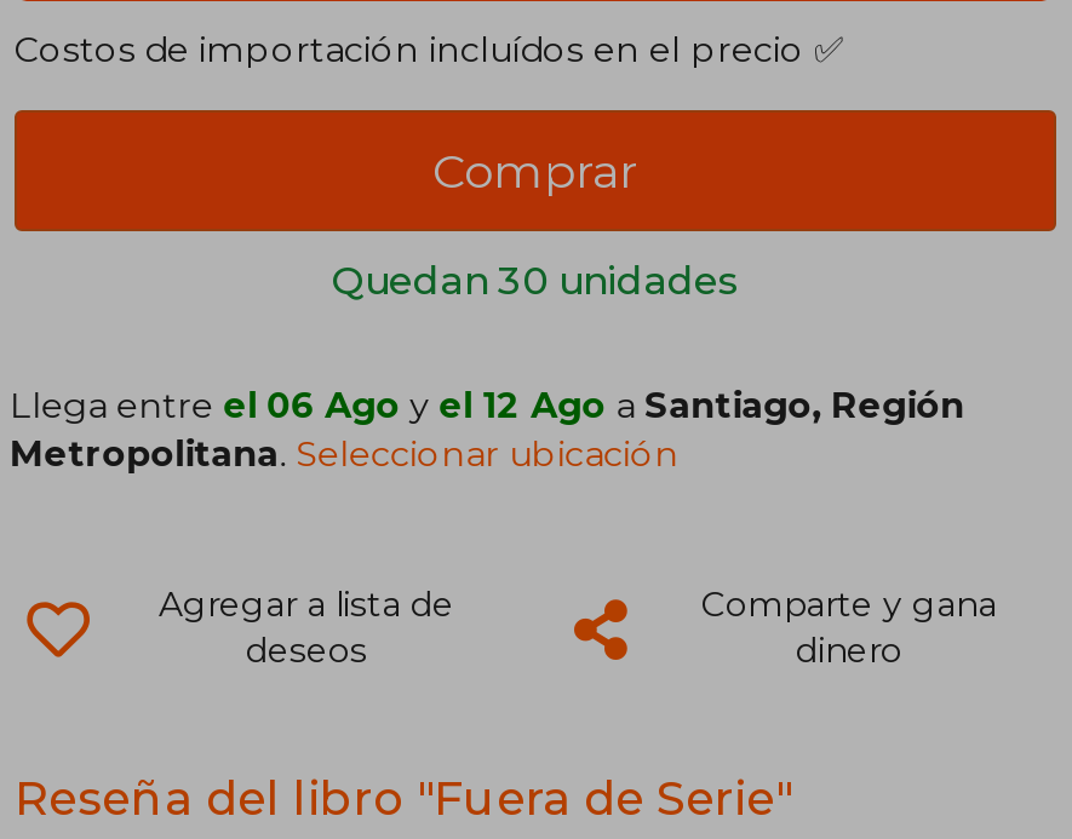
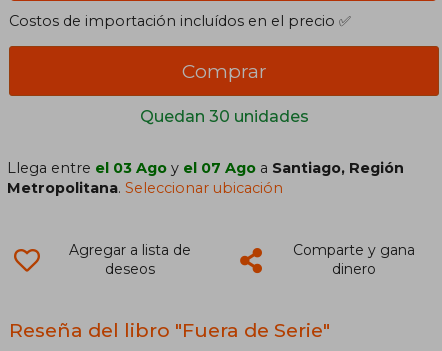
- Llega entre el 06 Ago y el 12 Ago a Santiago, Región
+ Llega entre el 03 Ago y el 07 Ago a Santiago, Región
